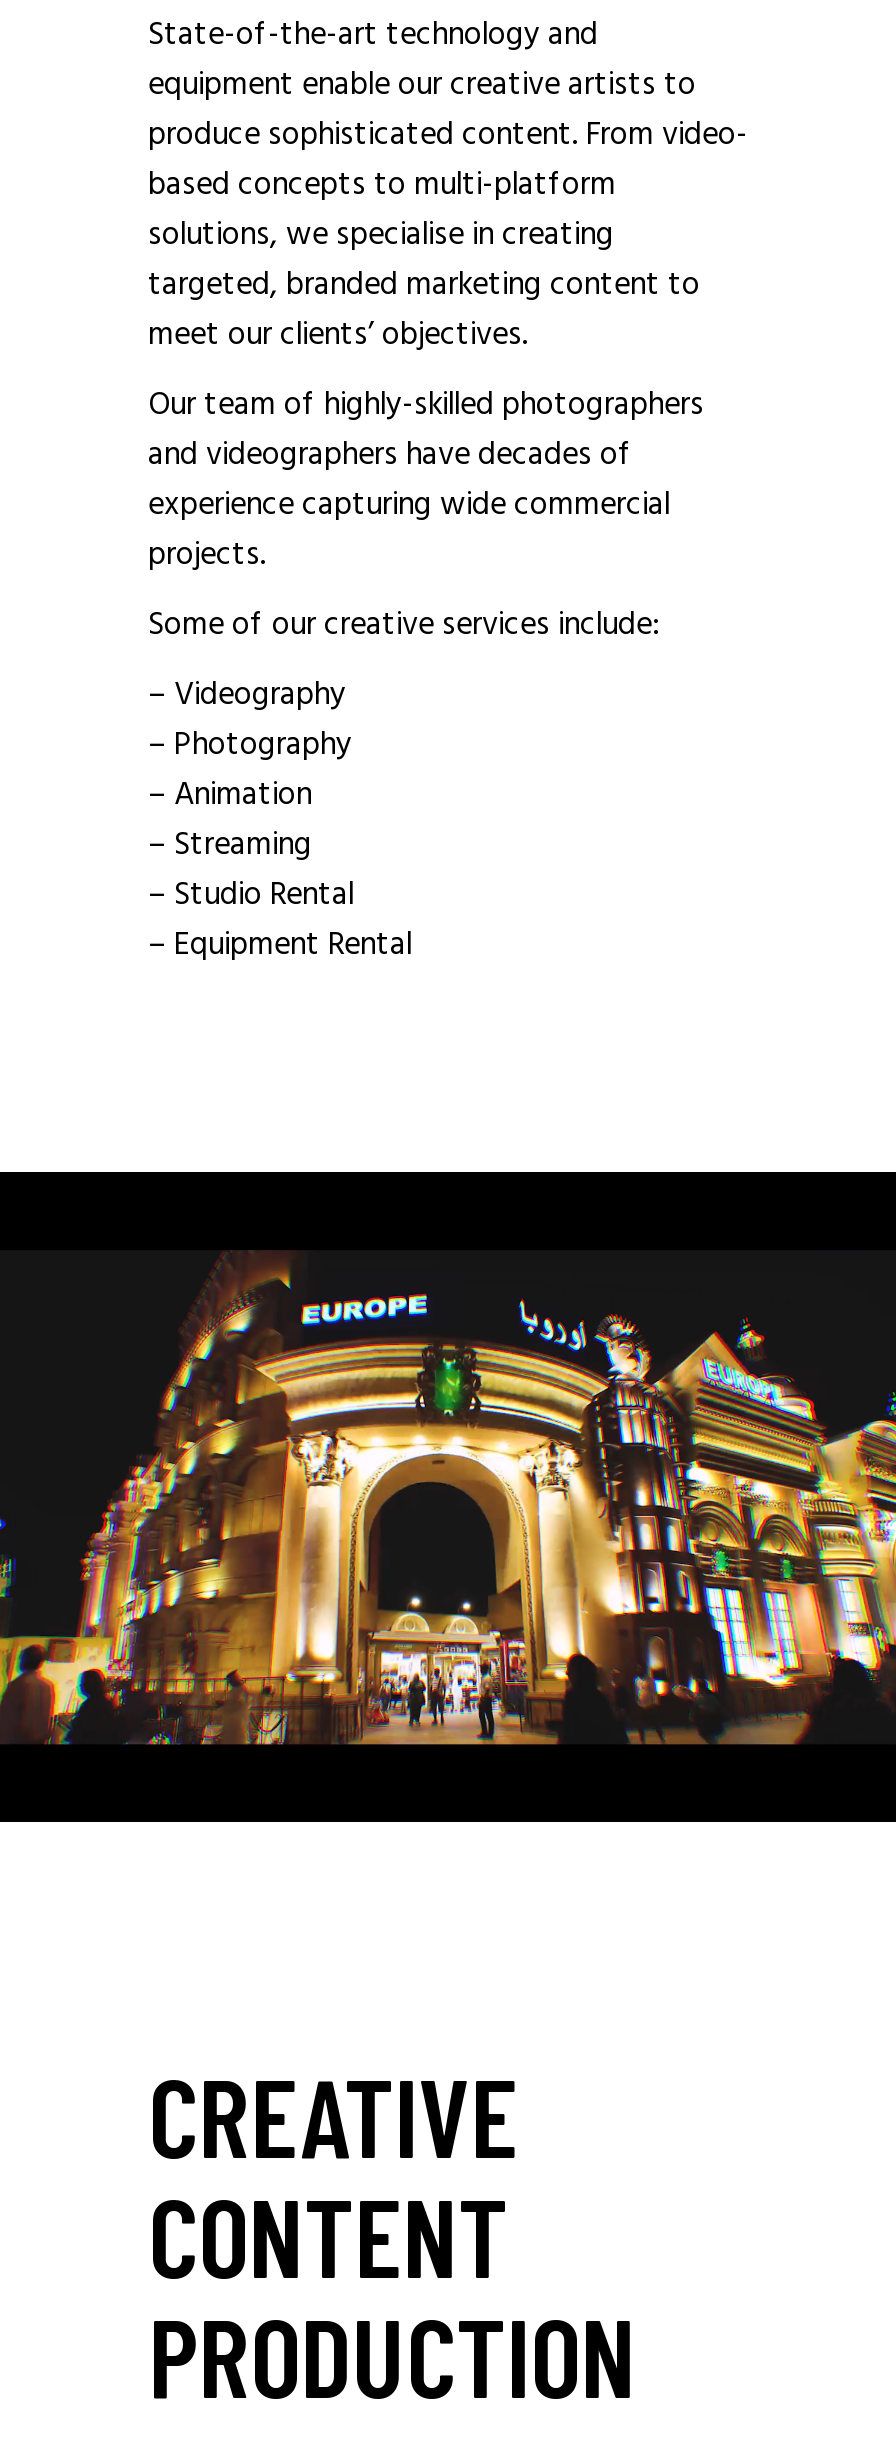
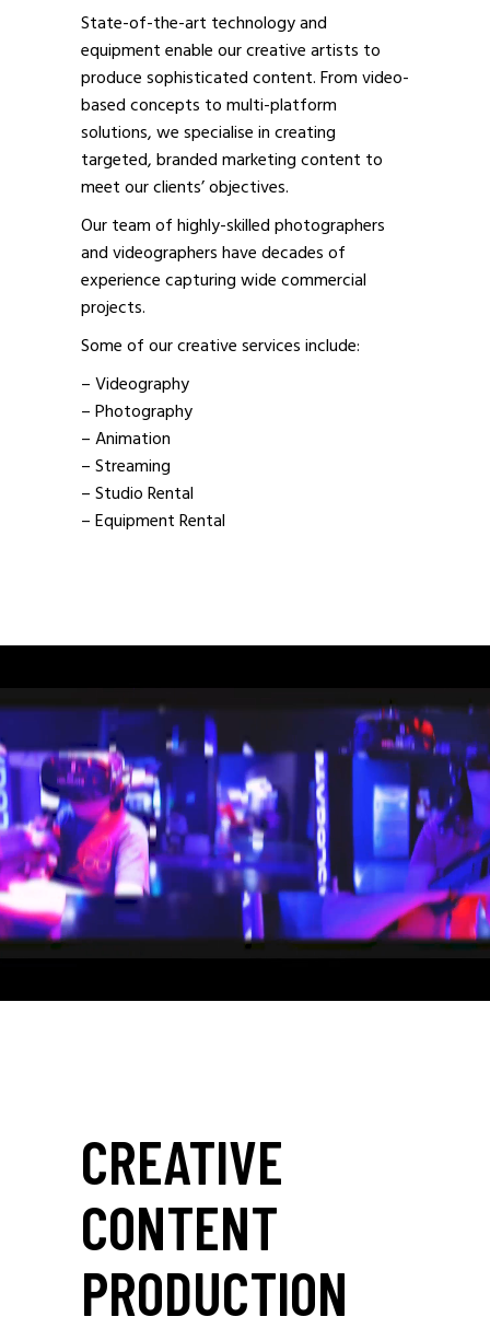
- [image]
+ [image]
